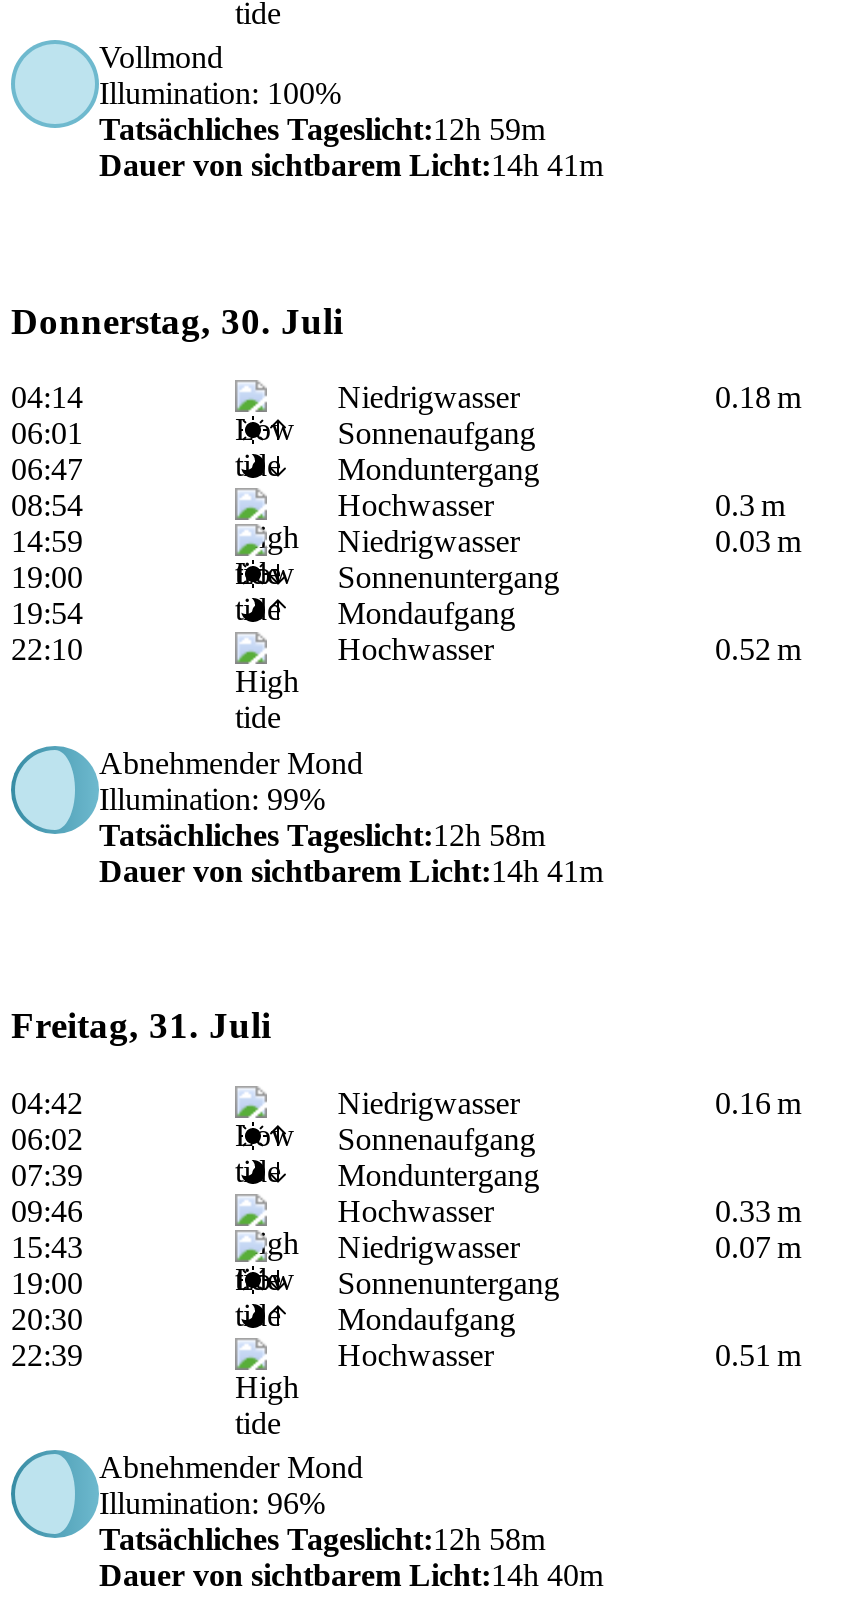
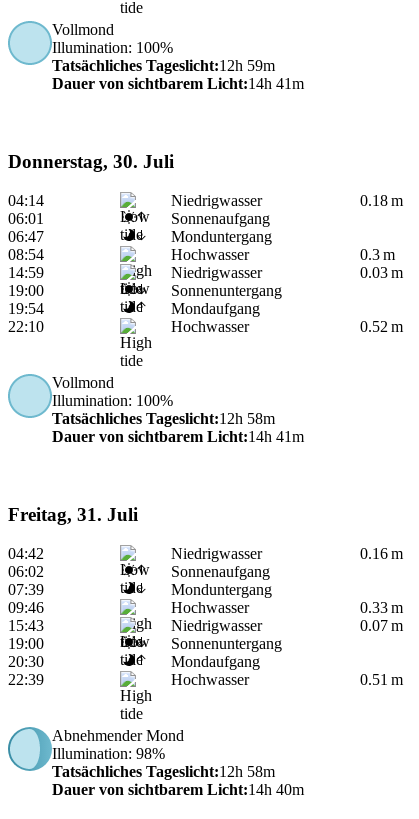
- Abnehmender Mond
- Illumination: 99%
+ Vollmond
+ Illumination: 100%

- Illumination: 96%
+ Illumination: 98%
